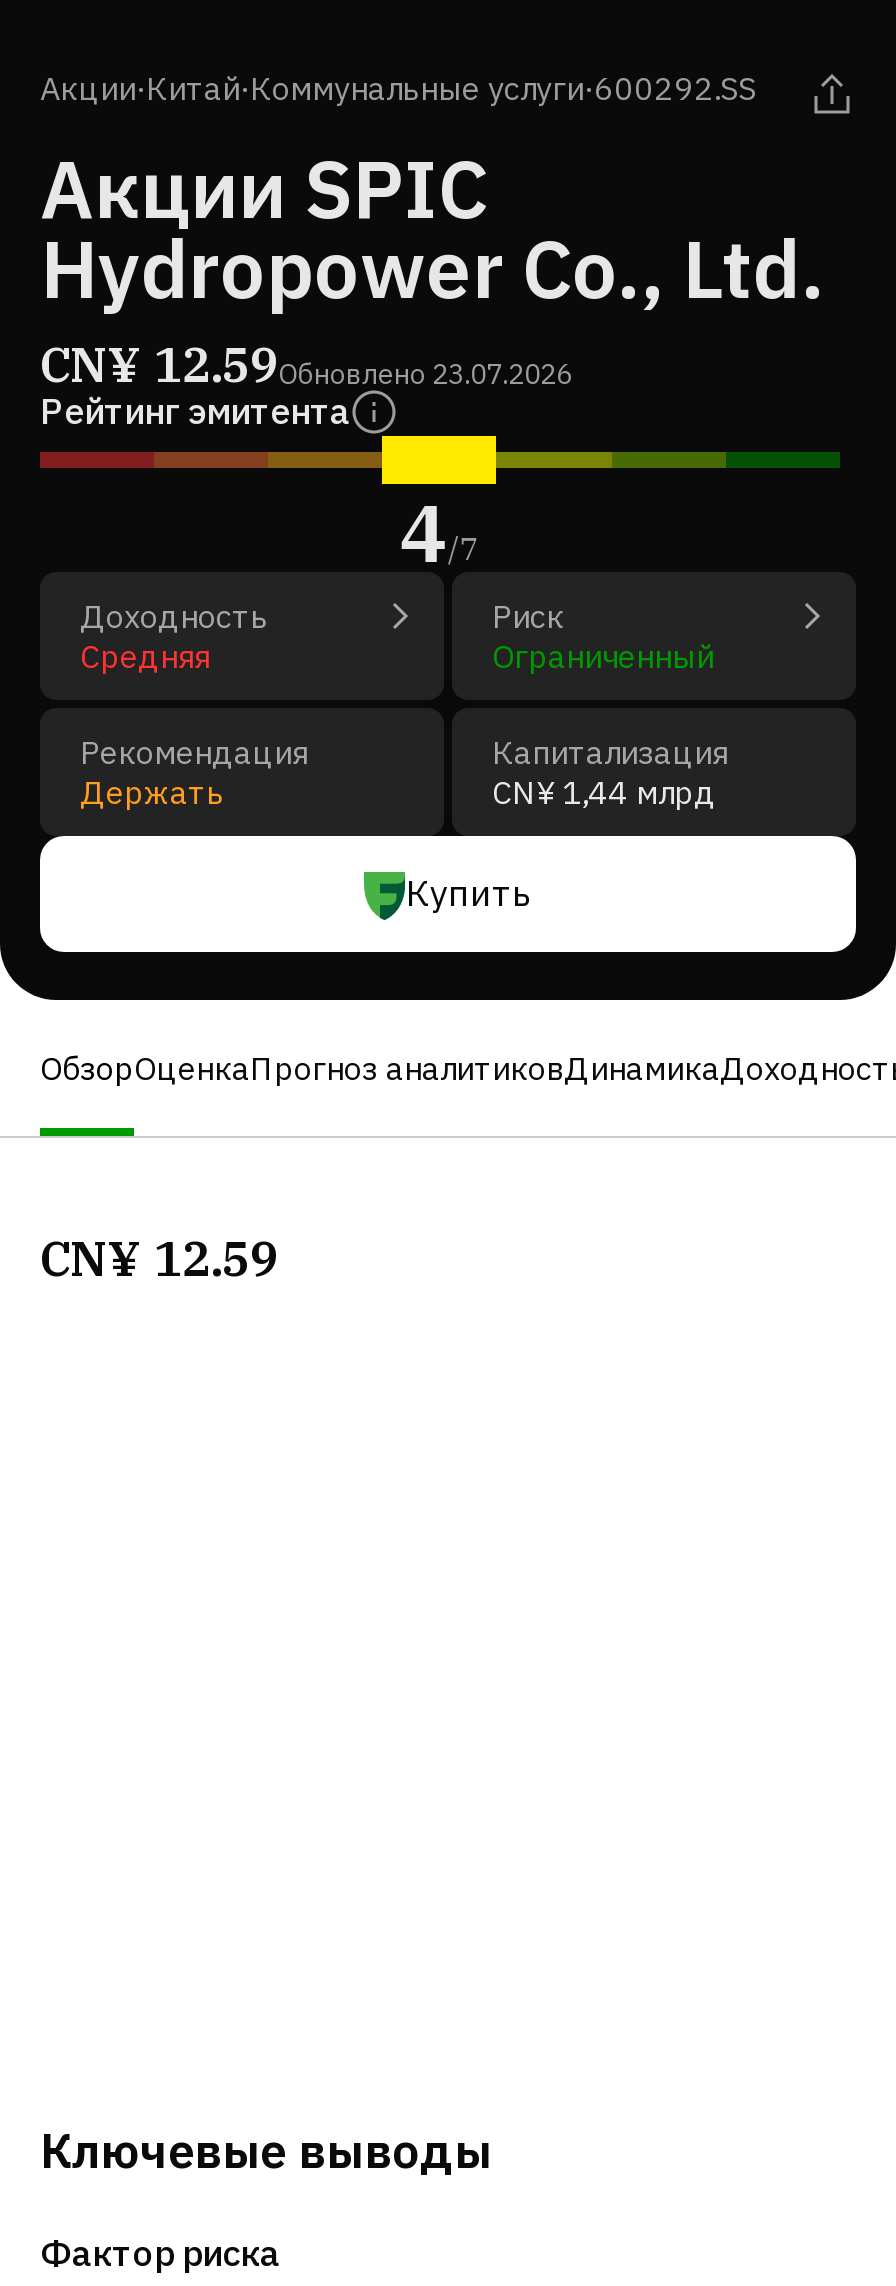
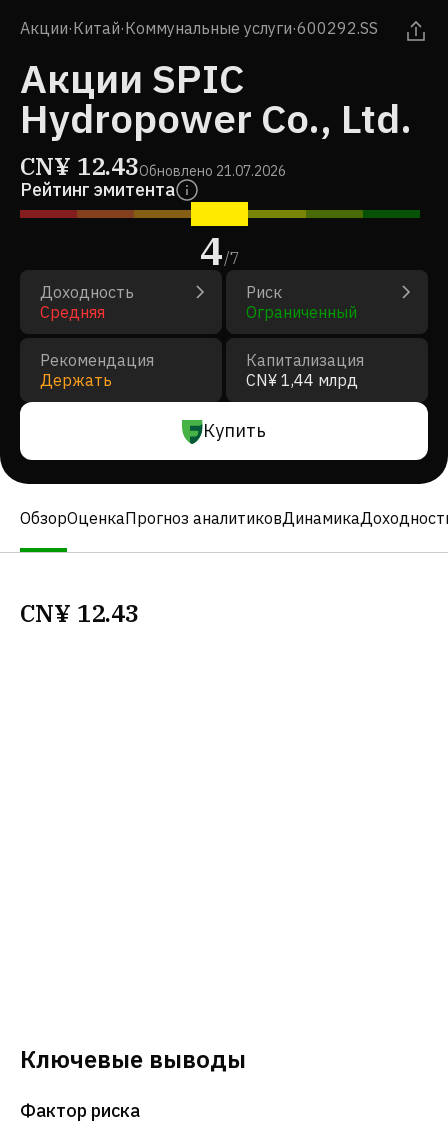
- CN¥ 12.59Обновлено 23.07.2026
+ CN¥ 12.43Обновлено 21.07.2026

- CN¥ 12.59
+ CN¥ 12.43
